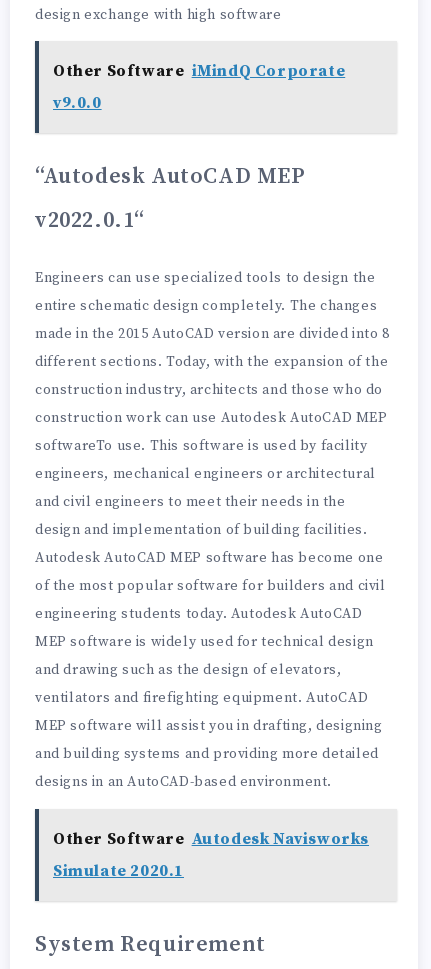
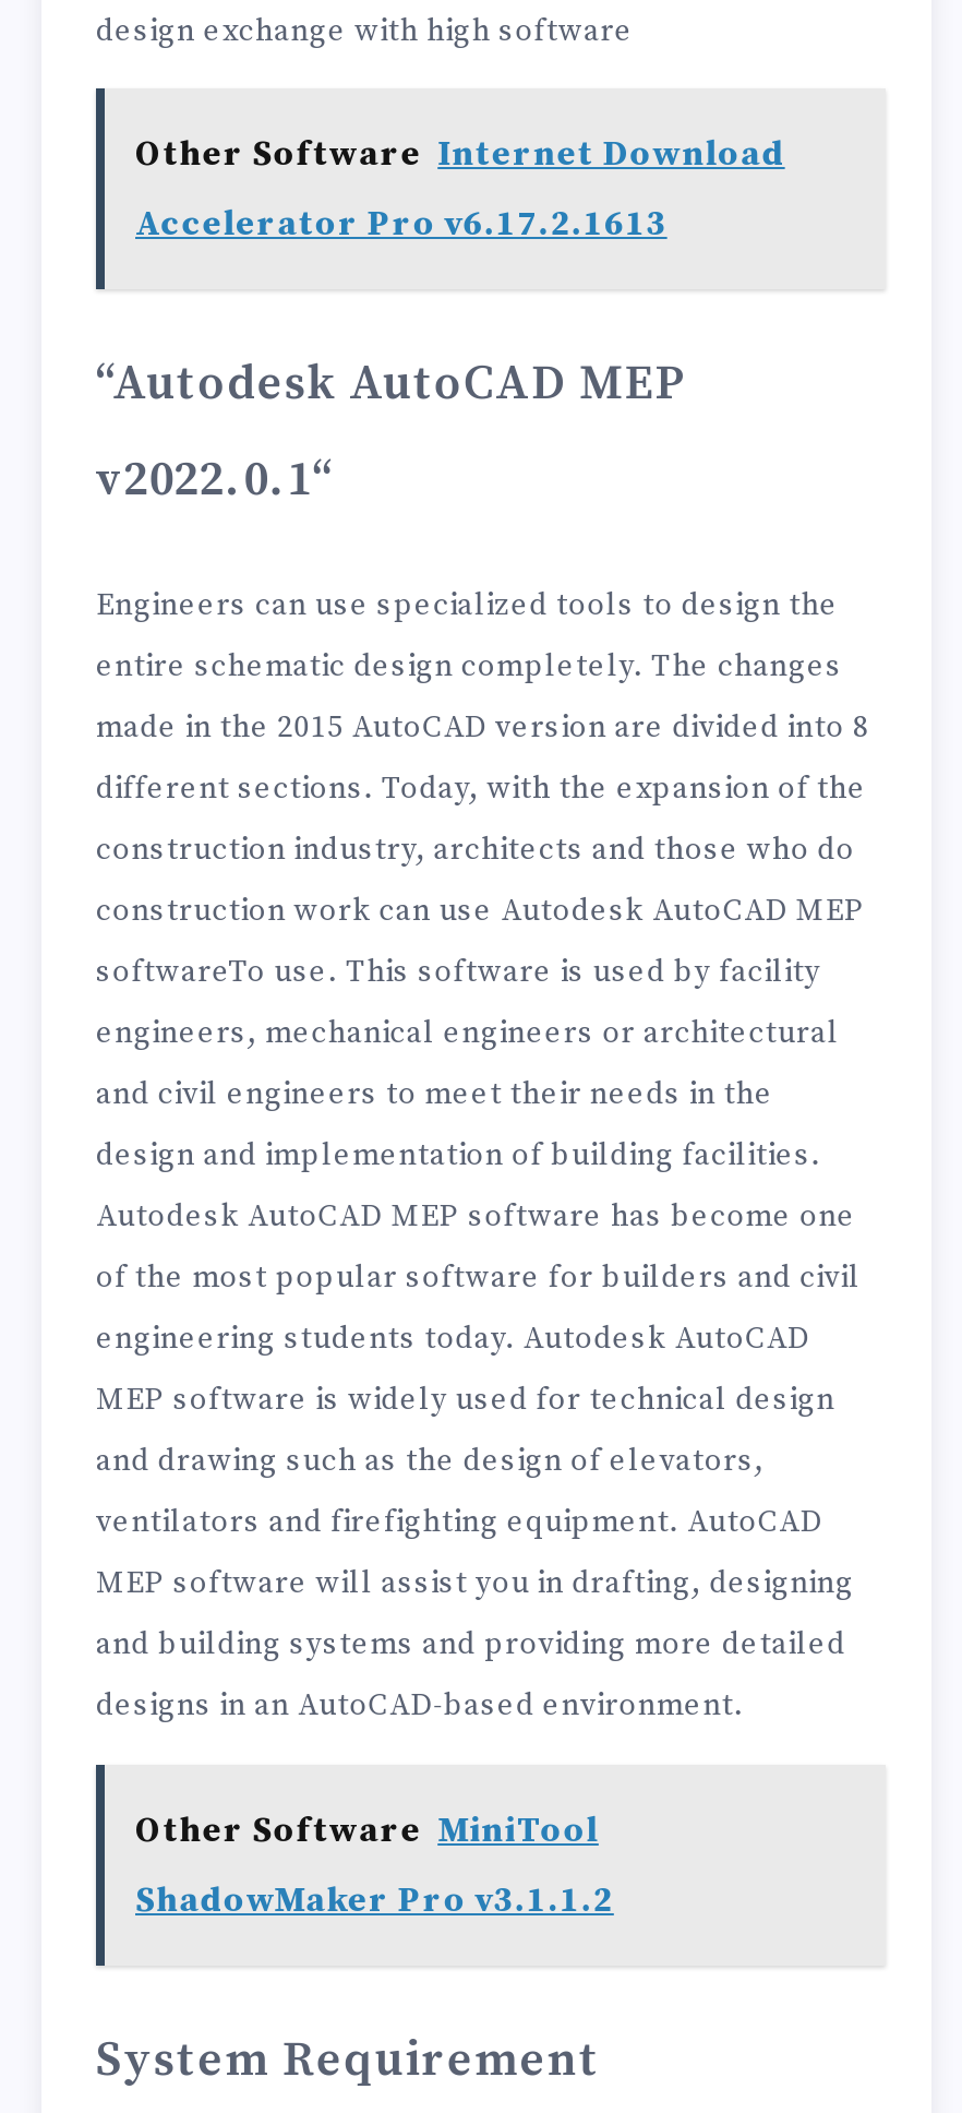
- Other Software iMindQ Corporate
+ Other Software Internet Download

- v9.0.0
+ Accelerator Pro v6.17.2.1613

- Other Software Autodesk Navisworks
+ Other Software MiniTool

- Simulate 2020.1
+ ShadowMaker Pro v3.1.1.2
